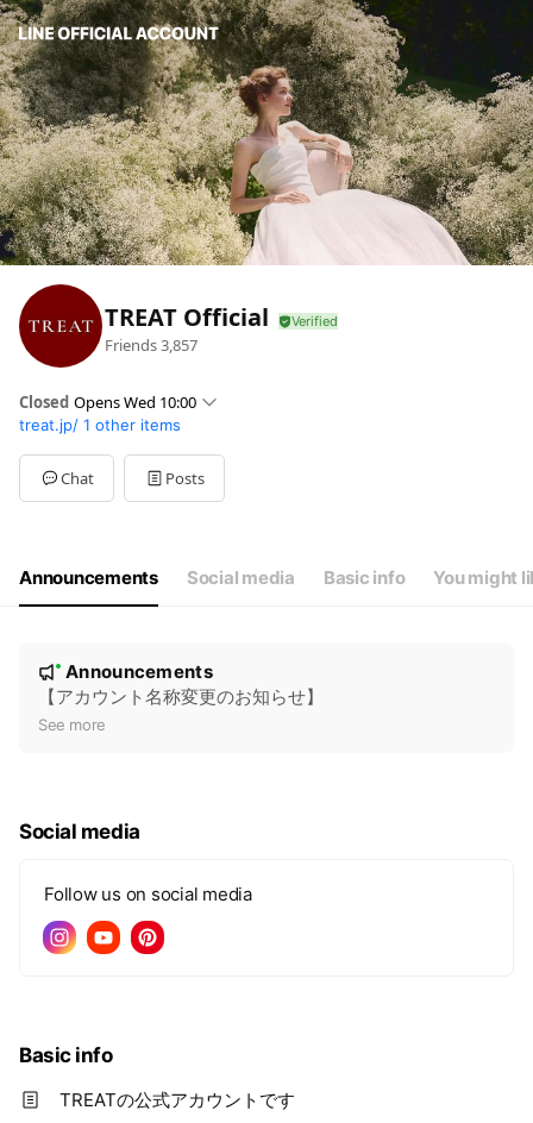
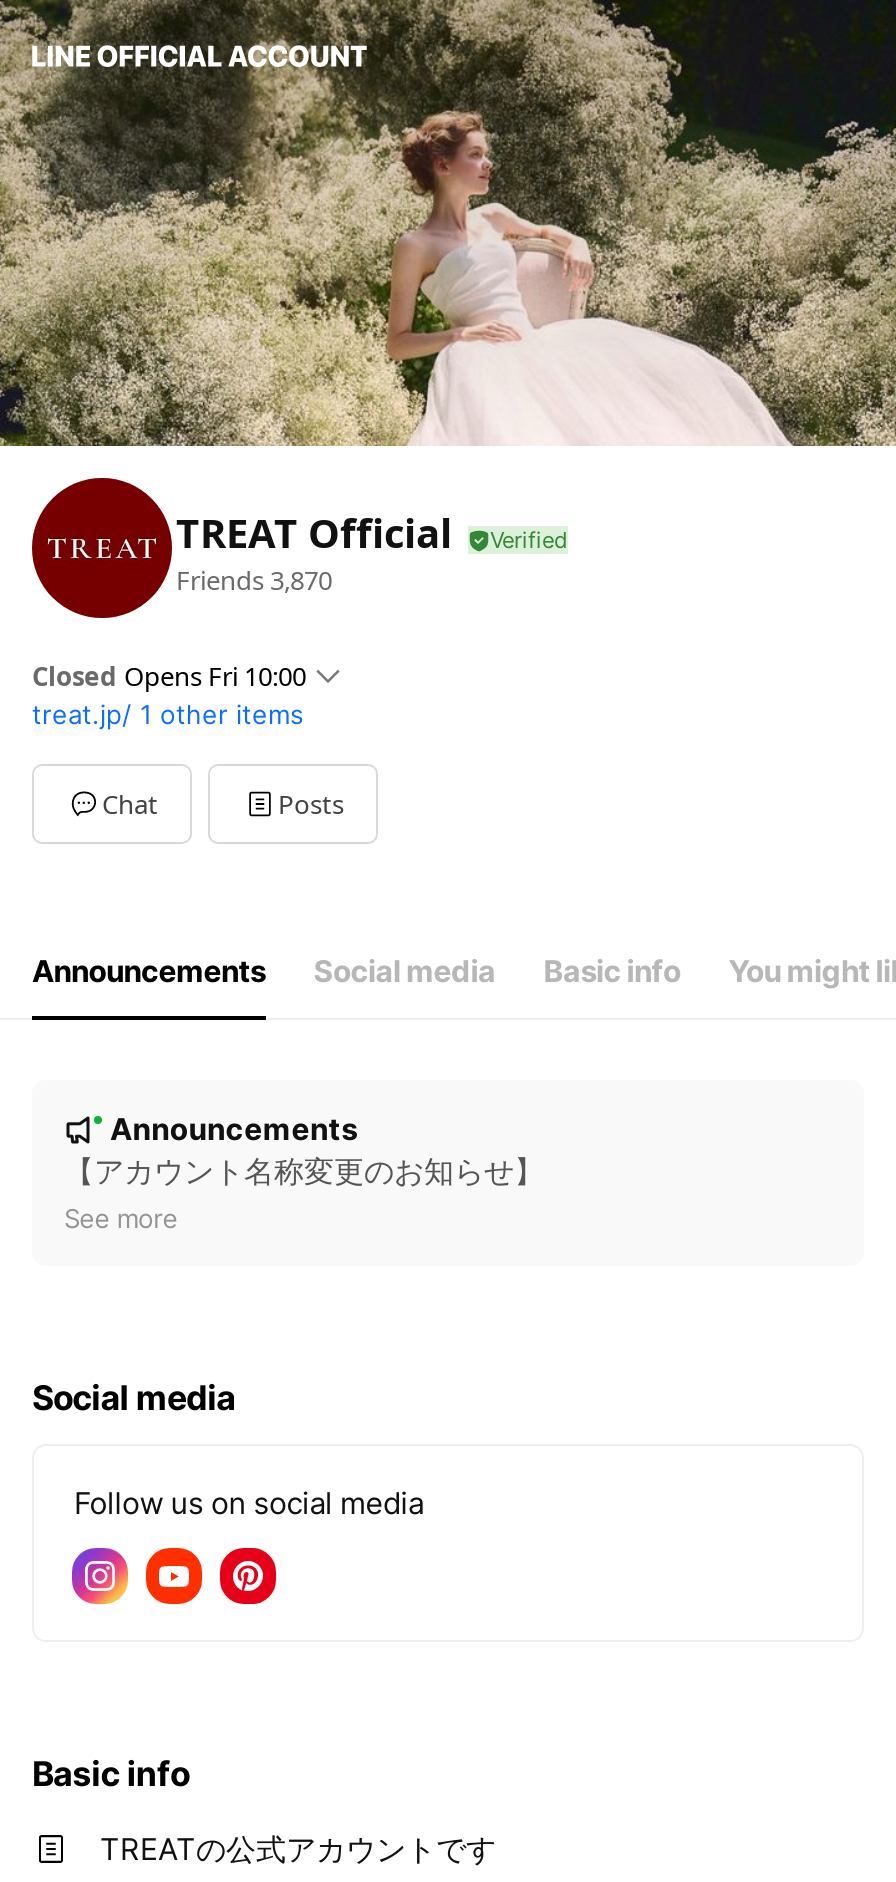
- Friends 3,857
+ Friends 3,870

- Closed Opens Wed 10:00
+ Closed Opens Fri 10:00
